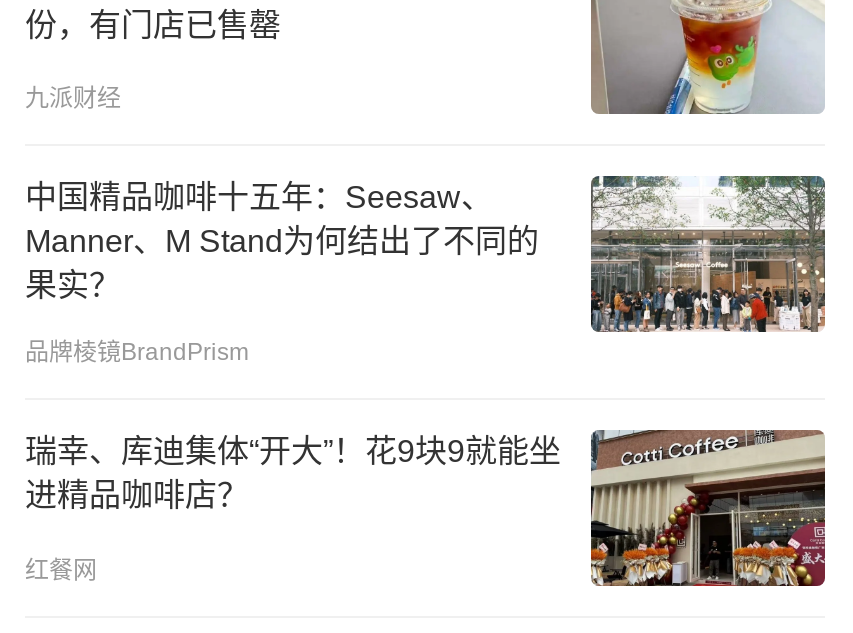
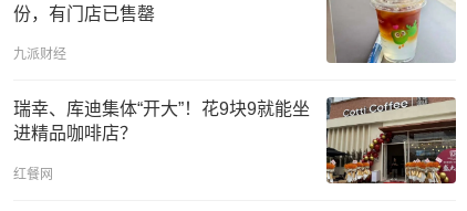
- [image]
- 中国精品咖啡十五年：Seesaw、
- Manner、M Stand为何结出了不同的
- 果实？
- 品牌棱镜BrandPrism
